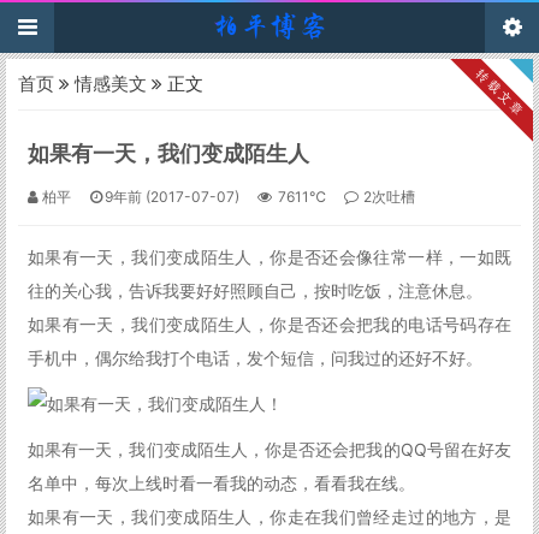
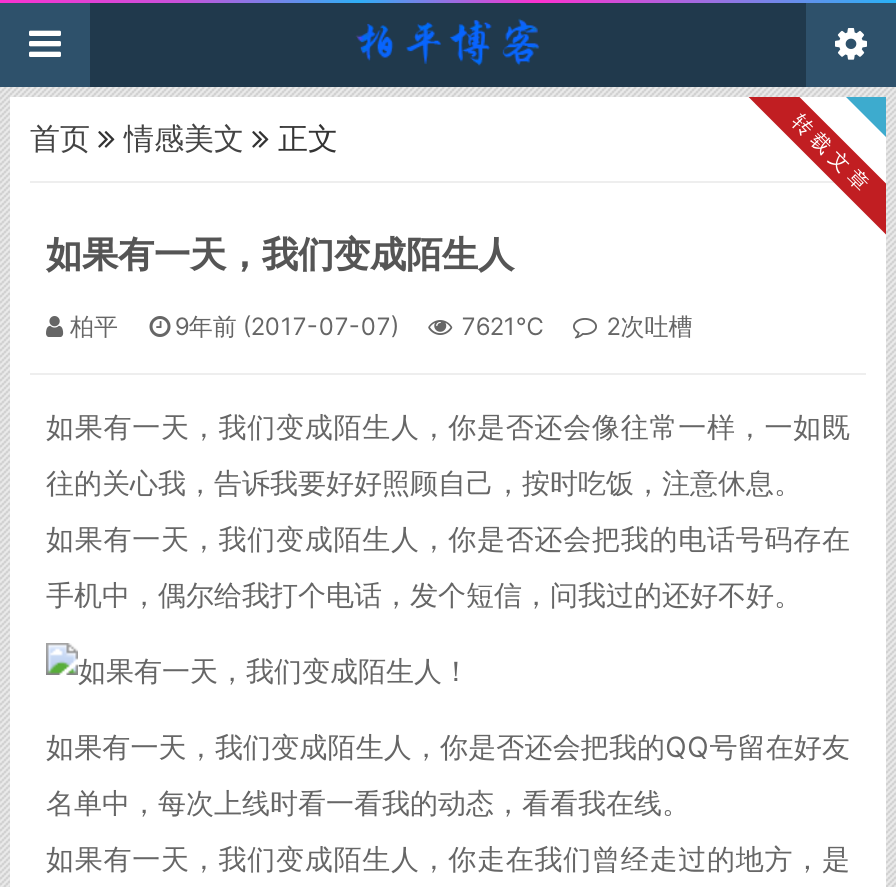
- 柏平 9年前 (2017-07-07) 7611℃
+ 柏平 9年前 (2017-07-07) 7621℃
